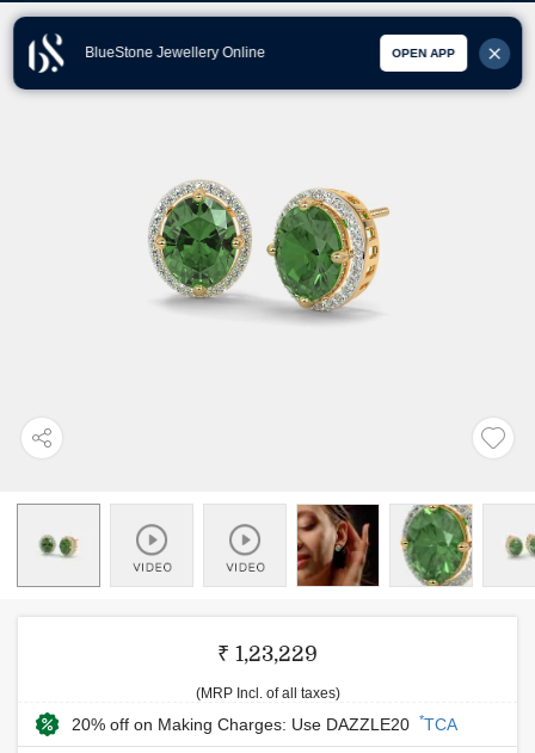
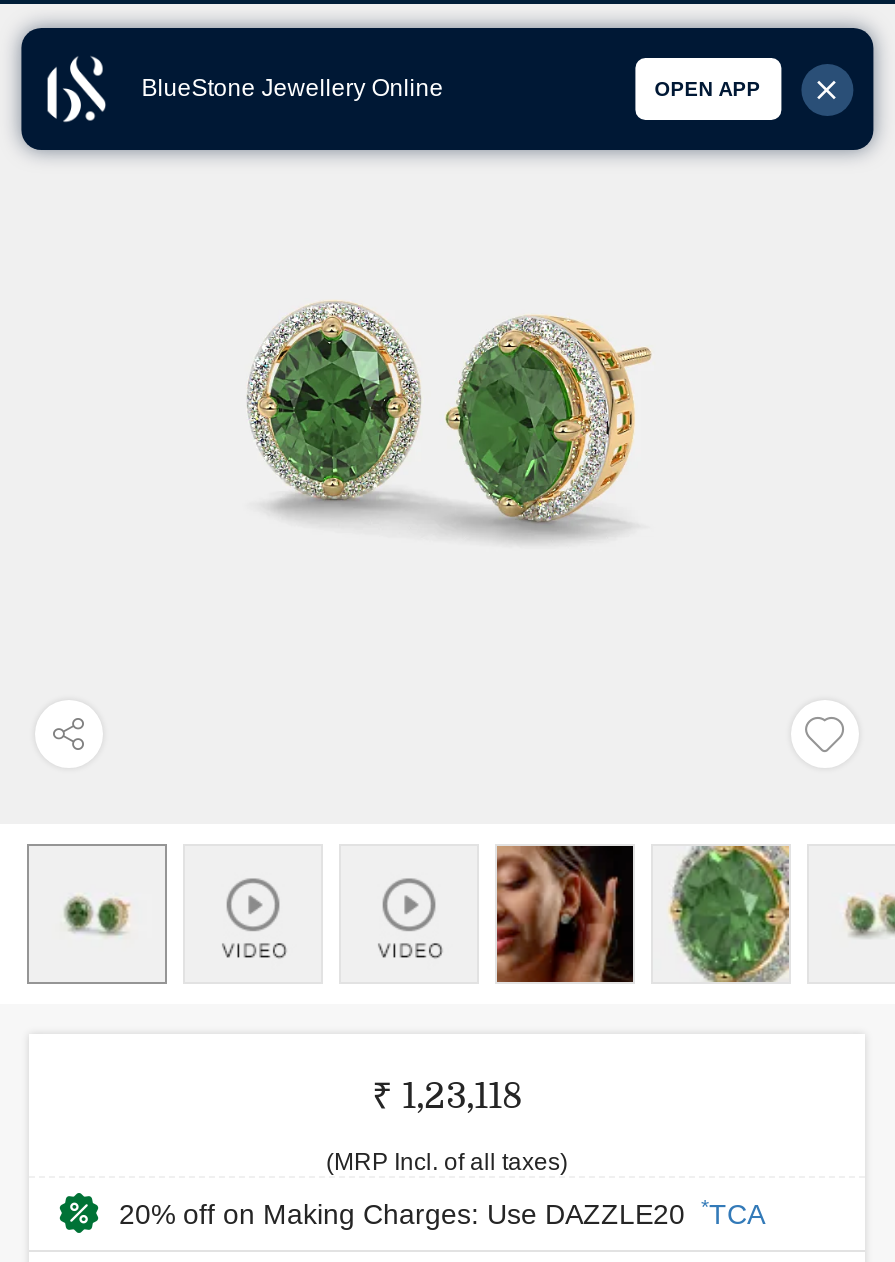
- ₹ 1,23,229
+ ₹ 1,23,118
